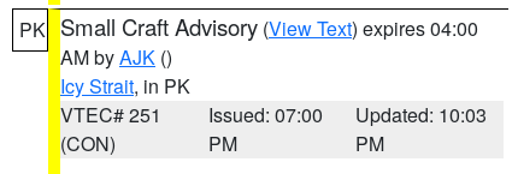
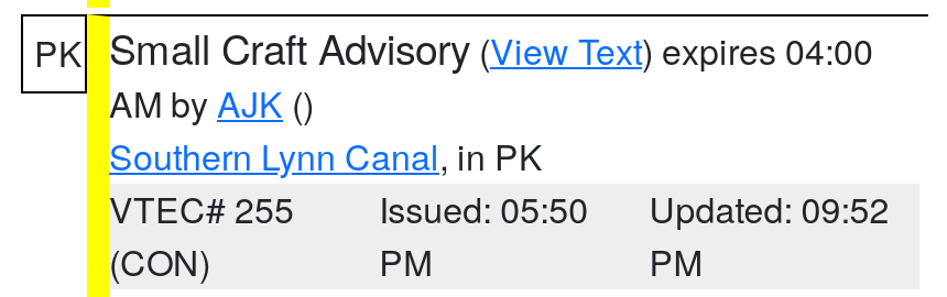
- Icy Strait, in PK
- VTEC# 251
+ Southern Lynn Canal, in PK
+ VTEC# 255

- Issued: 07:00
+ Issued: 05:50

- Updated: 10:03
+ Updated: 09:52
